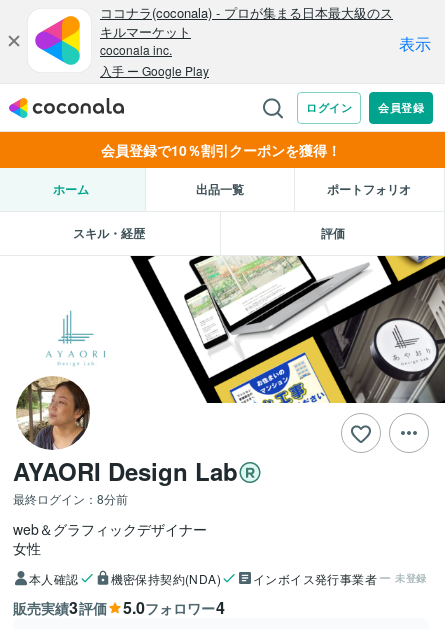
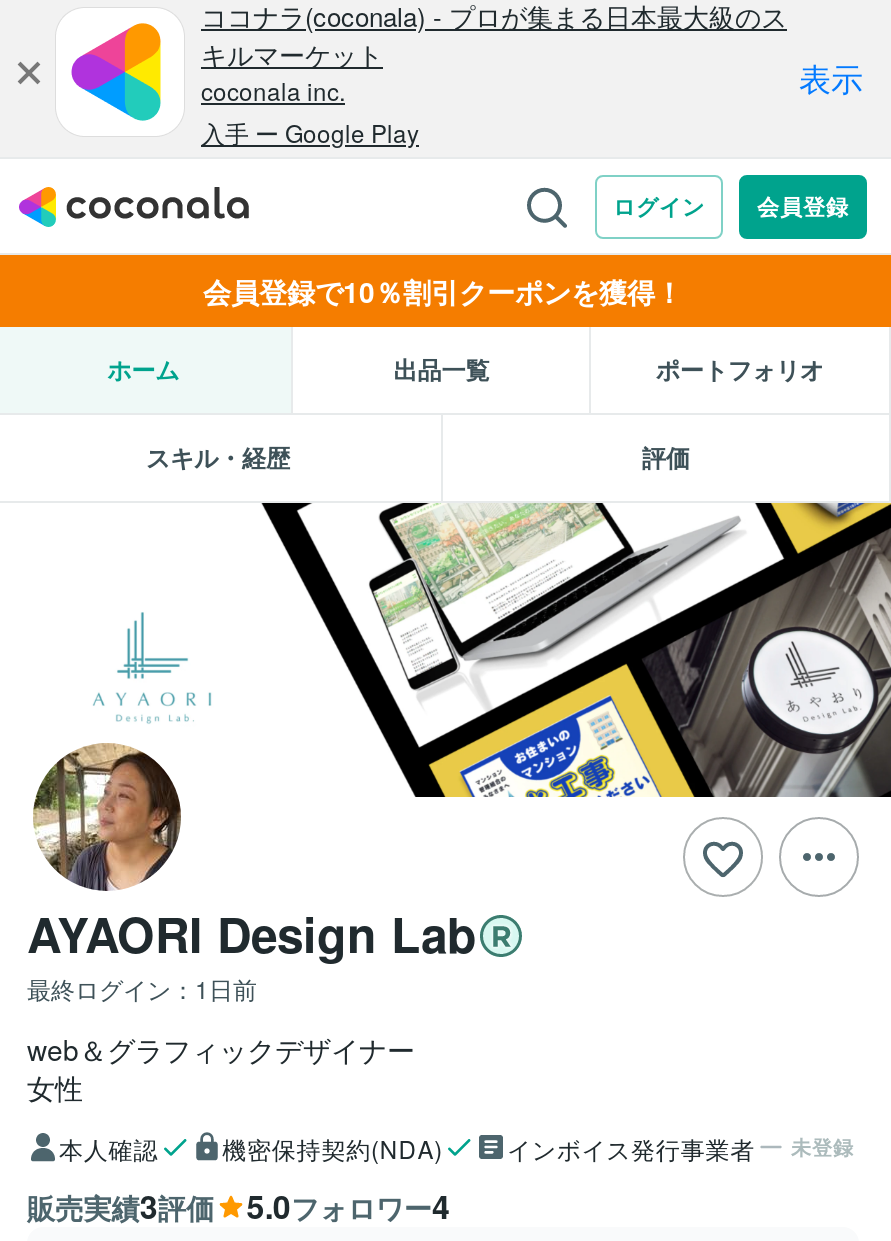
- 最終ログイン：8分前
+ 最終ログイン：1日前
